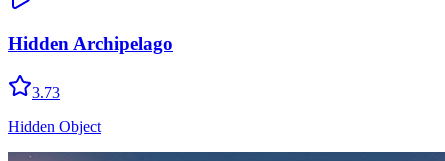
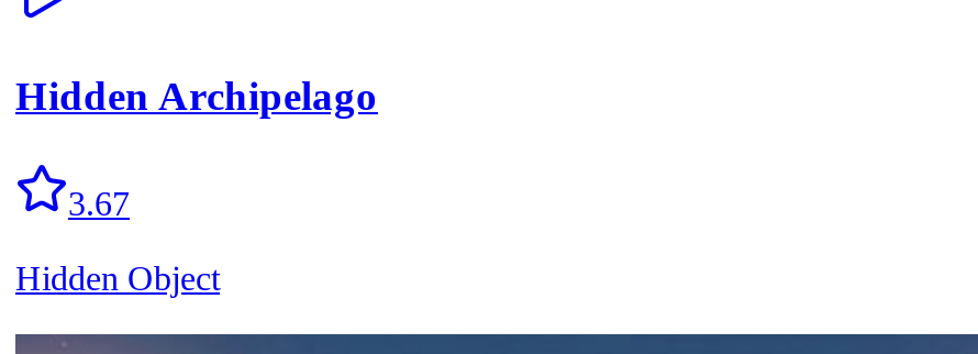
- 3.73
+ 3.67
